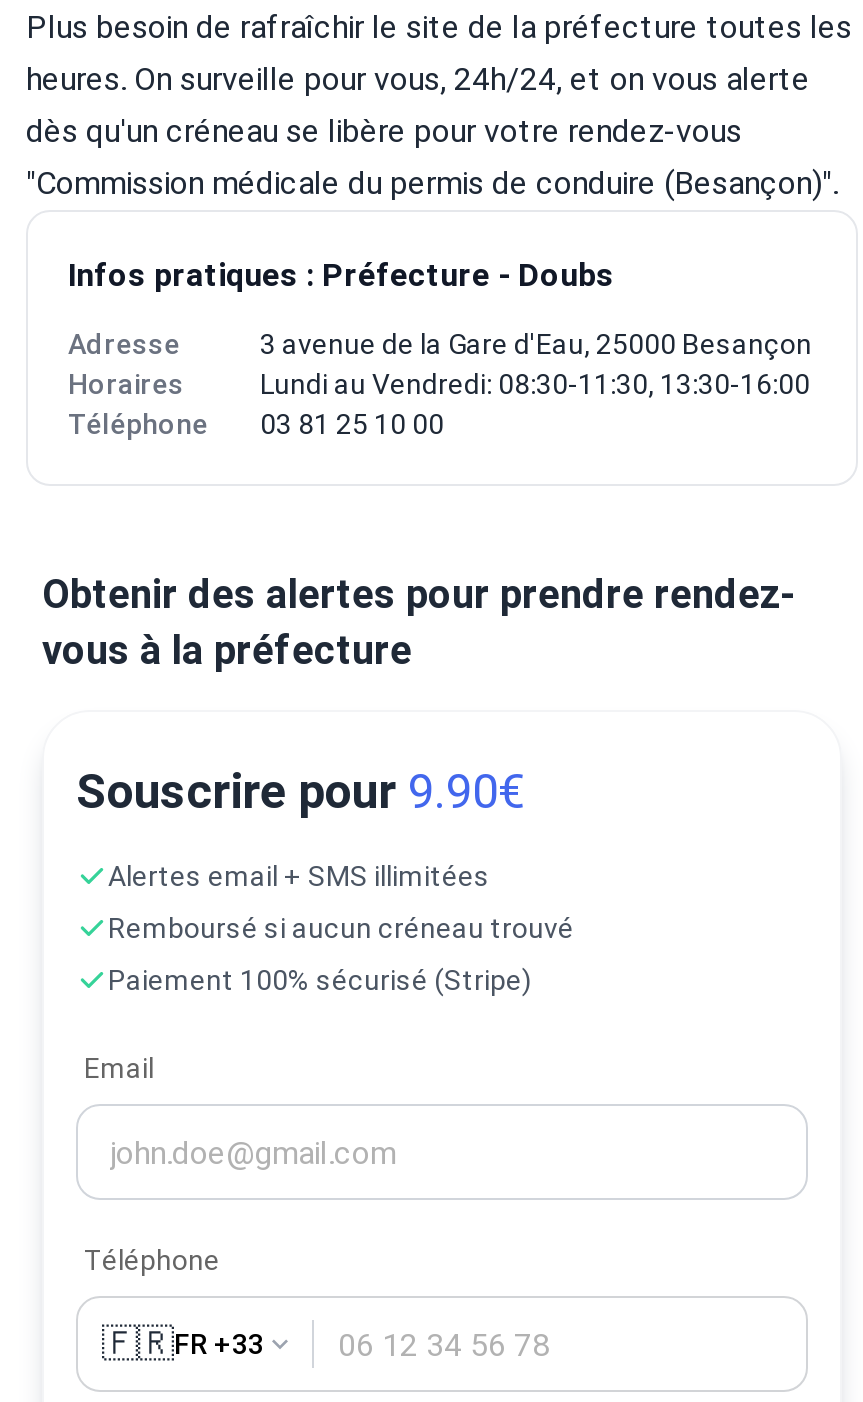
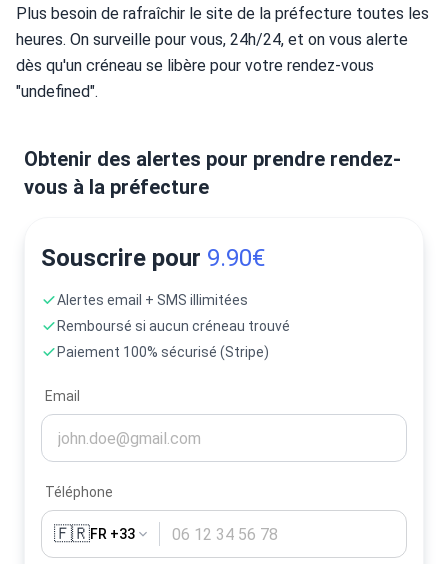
- "Commission médicale du permis de conduire (Besançon)".
- Infos pratiques : Préfecture - Doubs
- Adresse
- 3 avenue de la Gare d'Eau, 25000 Besançon
- Horaires
- Lundi au Vendredi: 08:30-11:30, 13:30-16:00
- Téléphone
- 03 81 25 10 00
+ "undefined".
